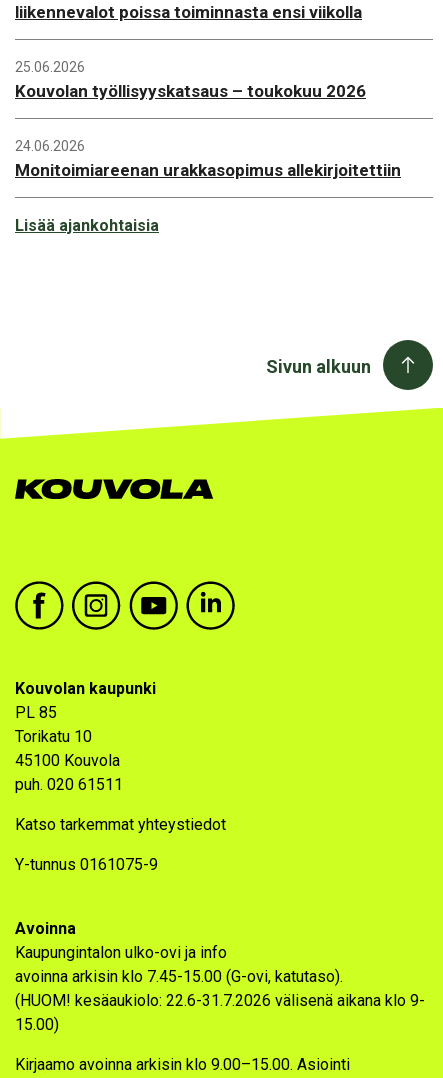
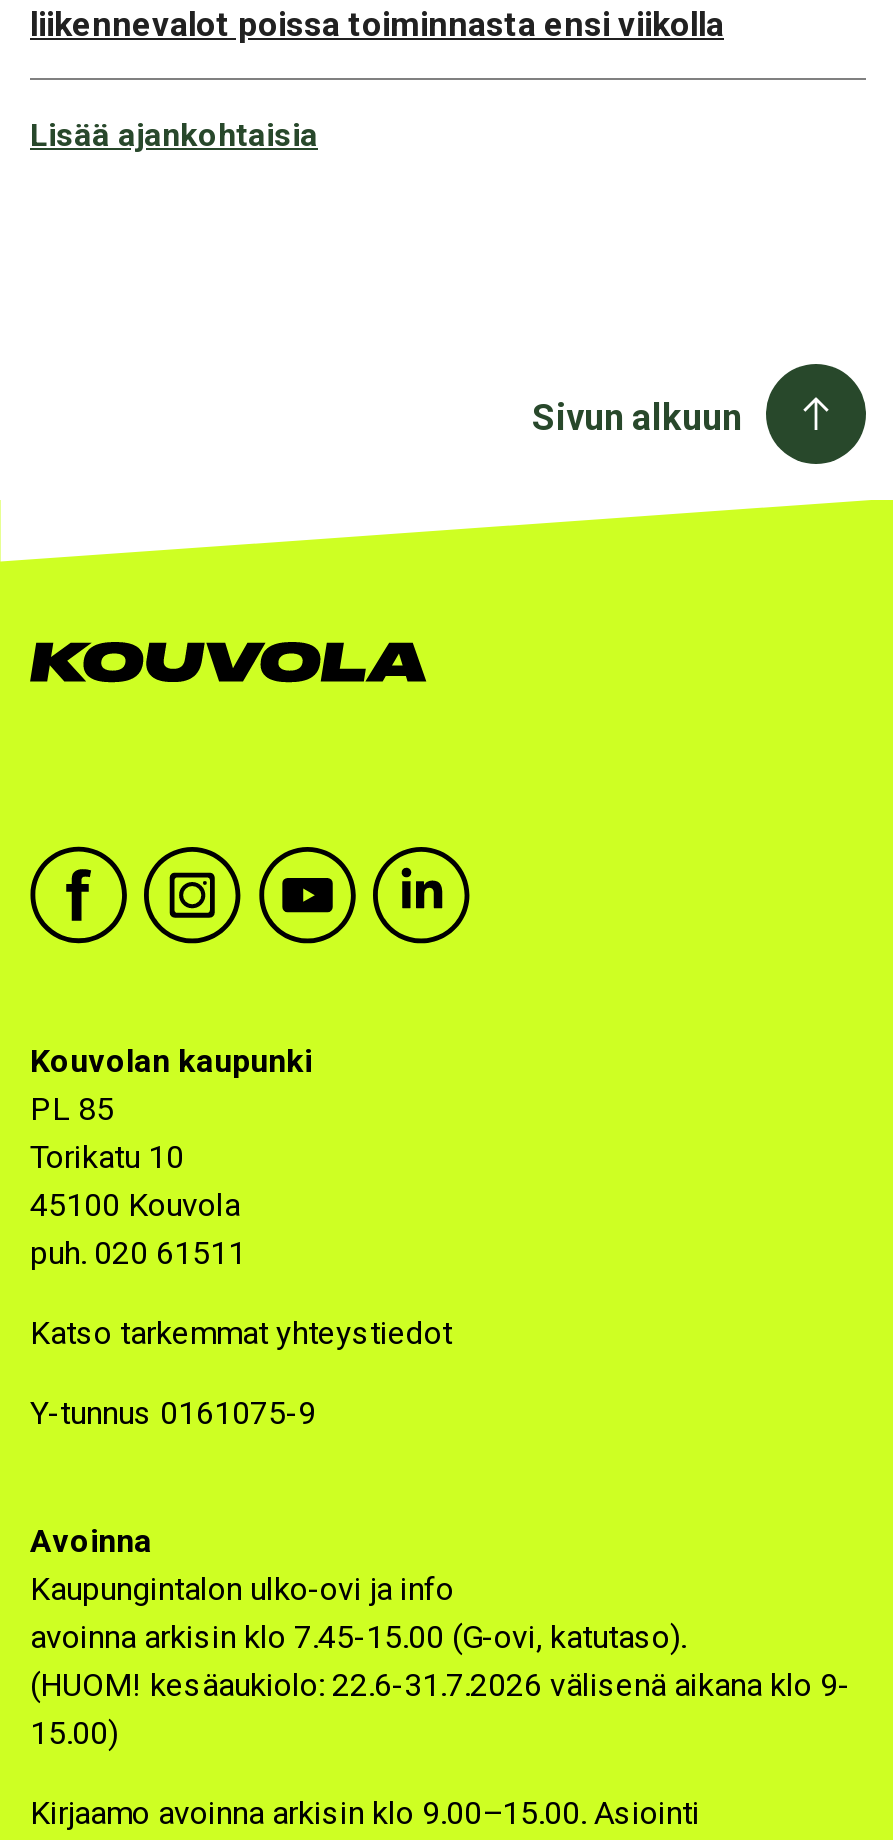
- 25.06.2026
- Kouvolan työllisyyskatsaus – toukokuu 2026
- 24.06.2026
- Monitoimiareenan urakkasopimus allekirjoitettiin
